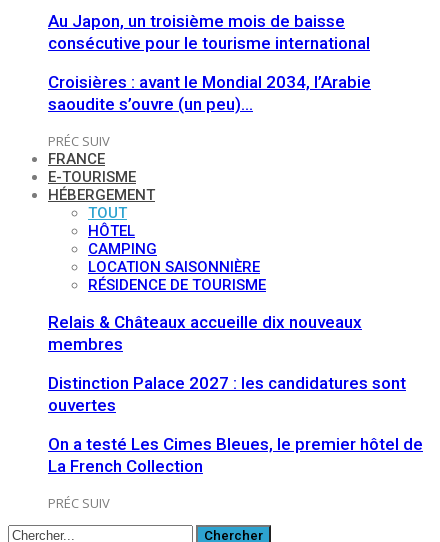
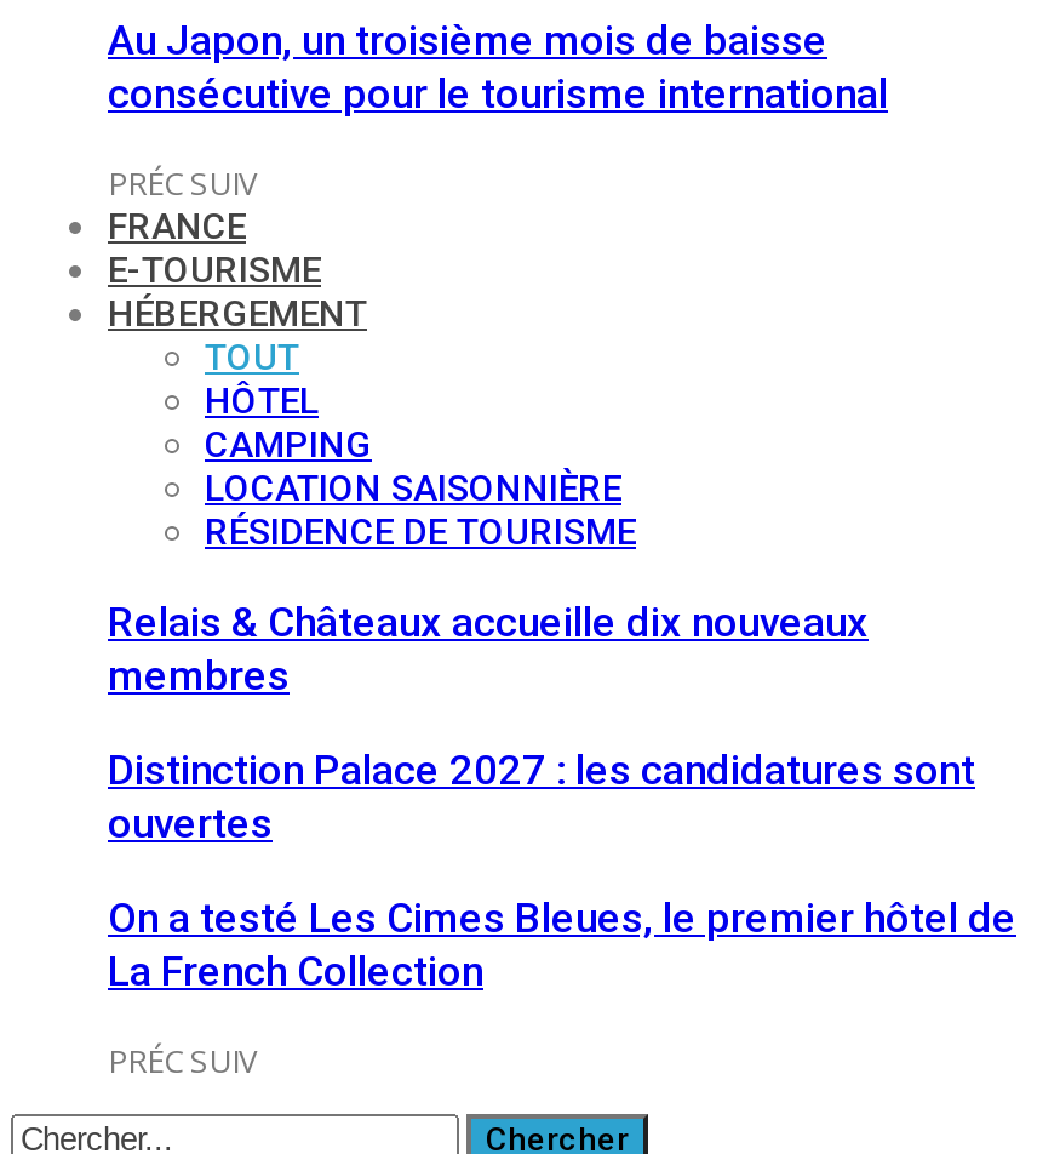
- Croisières : avant le Mondial 2034, l’Arabie
- saoudite s’ouvre (un peu)…
